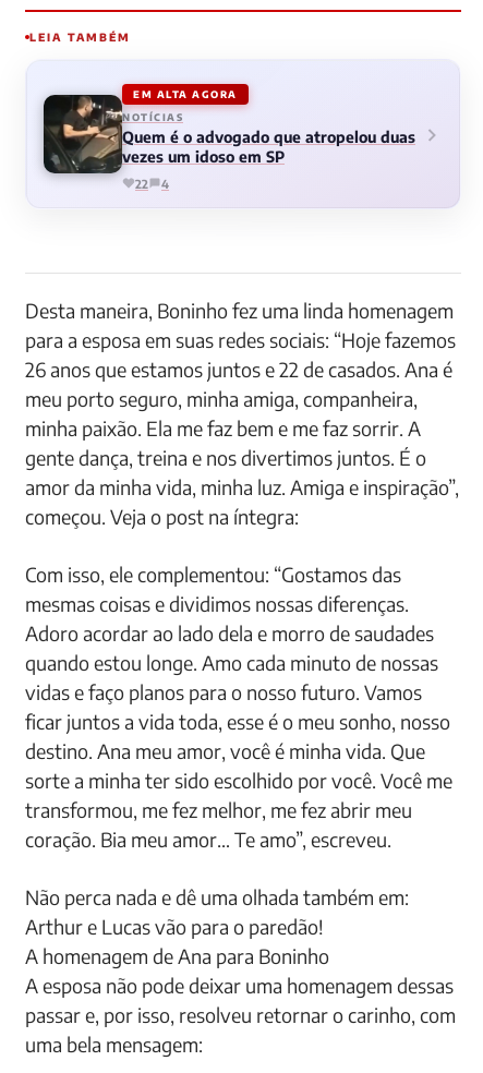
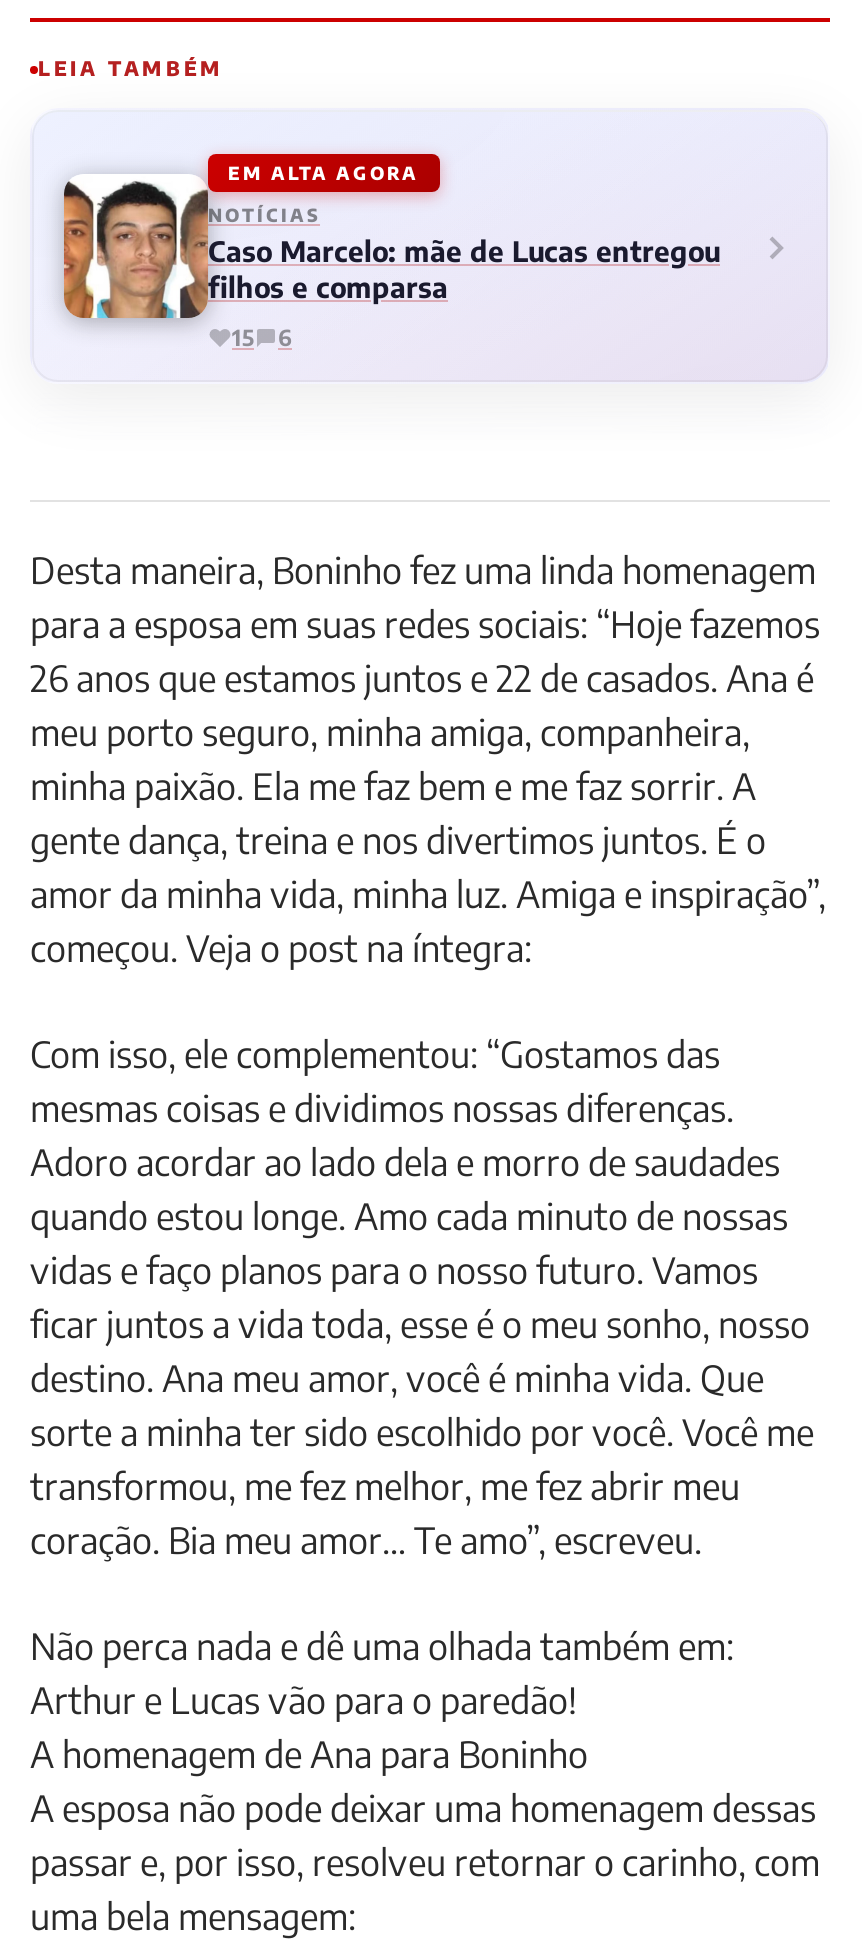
- [image]
- Quem é o advogado que atropelou duas
- vezes um idoso em SP
+ [image]
+ Caso Marcelo: mãe de Lucas entregou
+ filhos e comparsa

- 22
- 4
+ 15
+ 6
